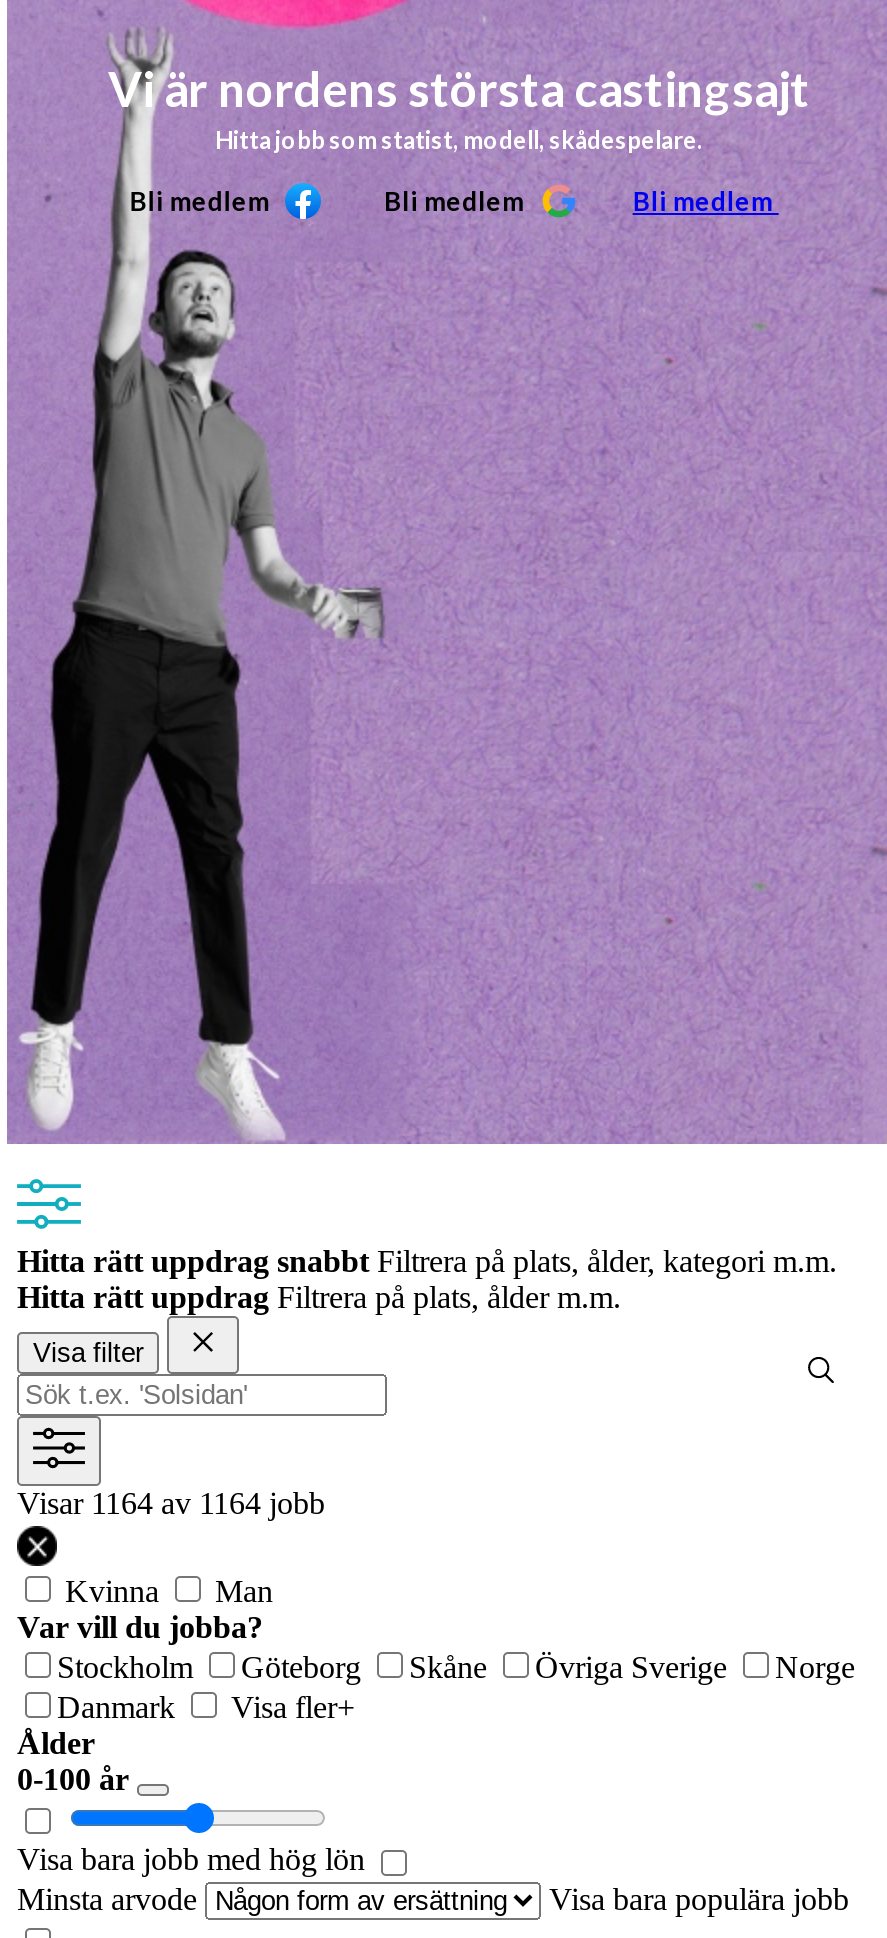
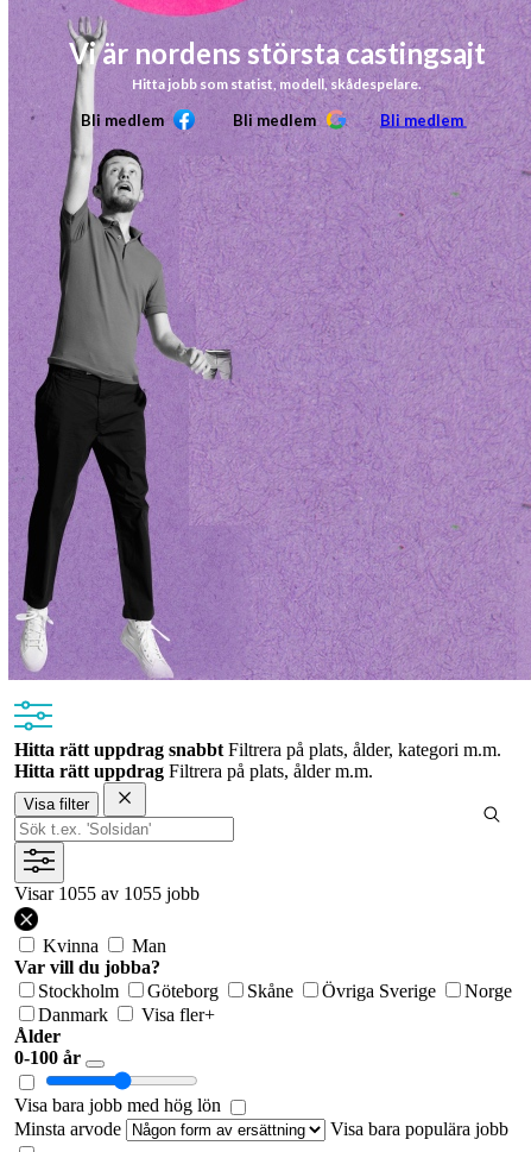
- Visar1164 av 1164 jobb
+ Visar1055 av 1055 jobb
